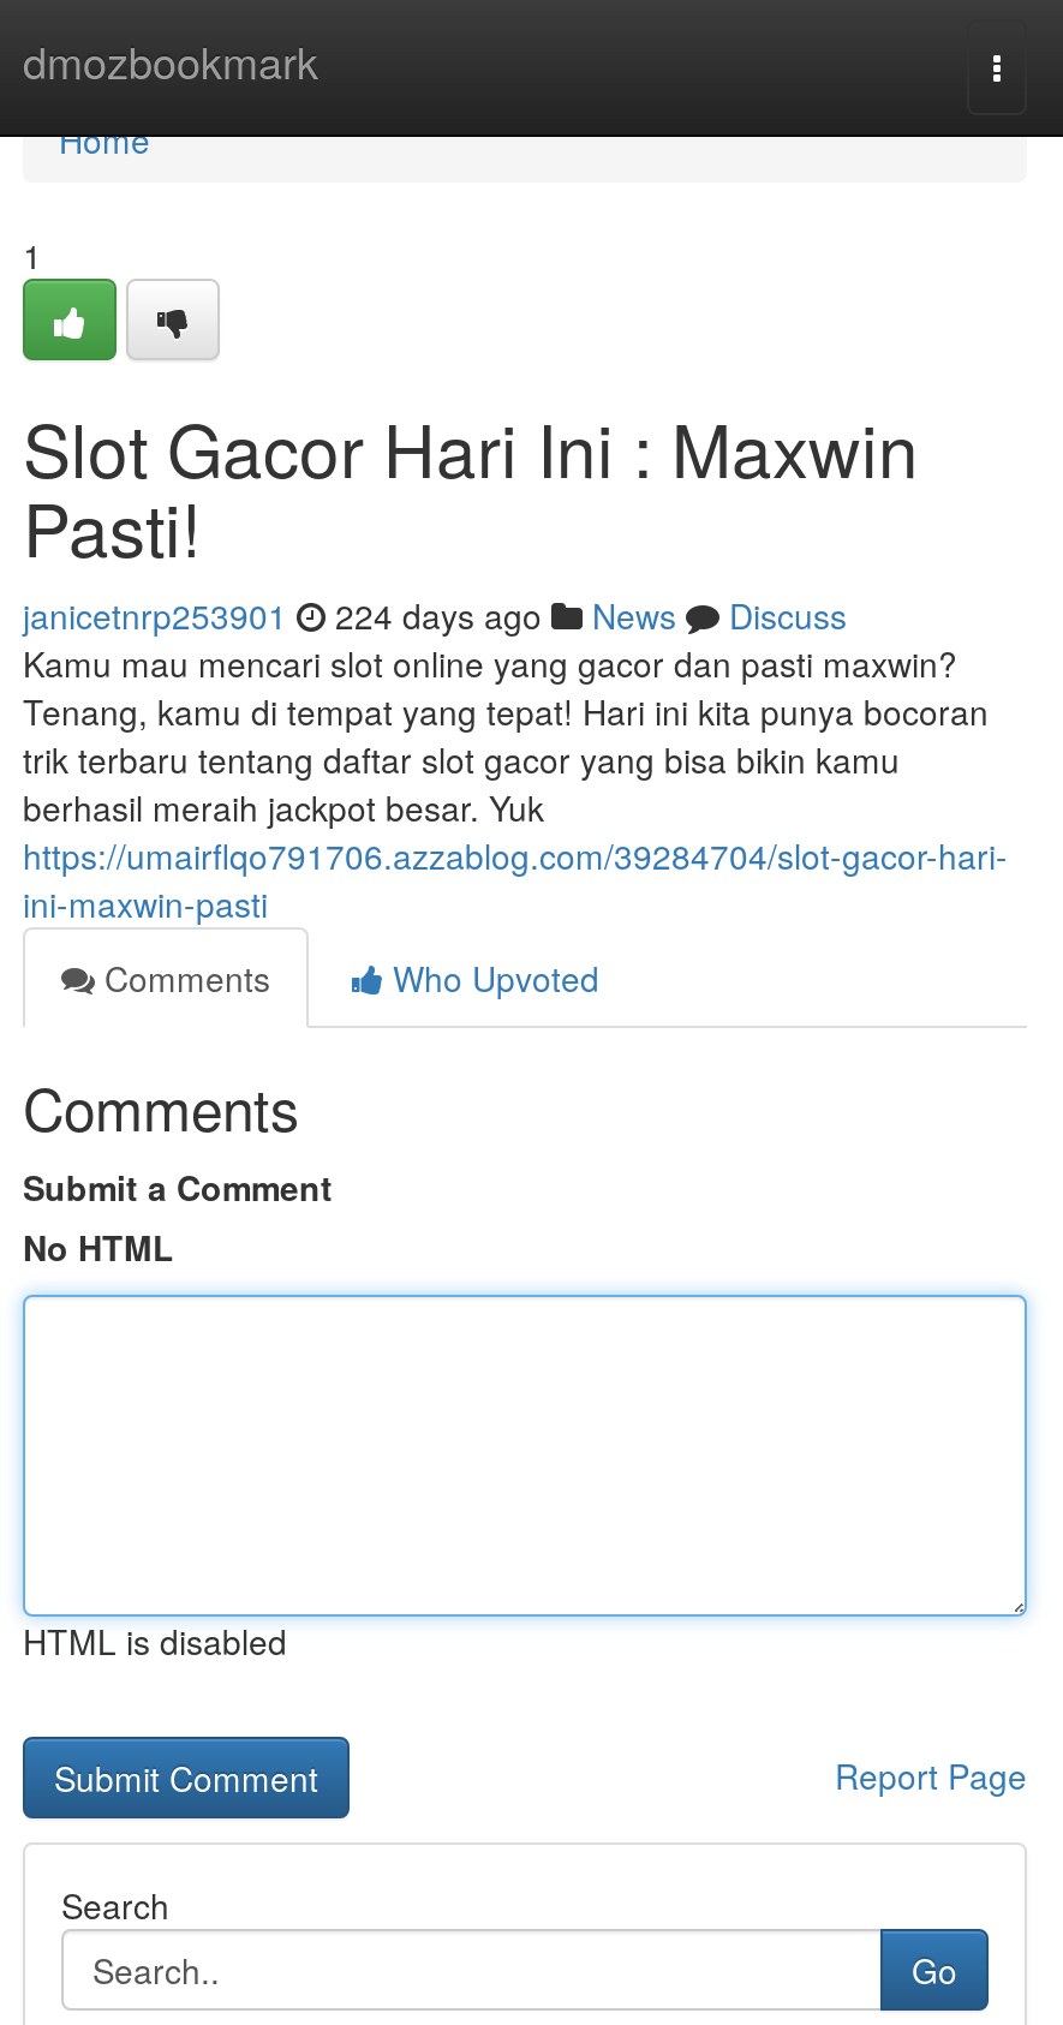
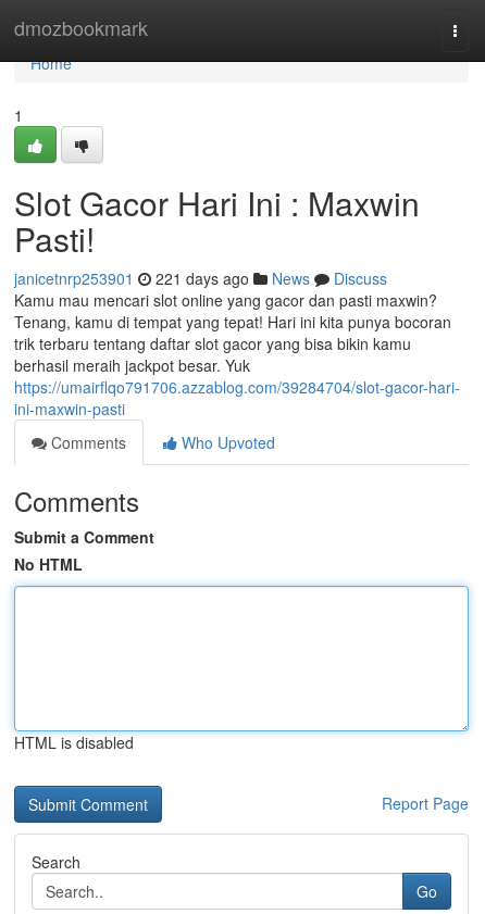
- janicetnrp253901 224 days ago News Discuss
+ janicetnrp253901 221 days ago News Discuss
